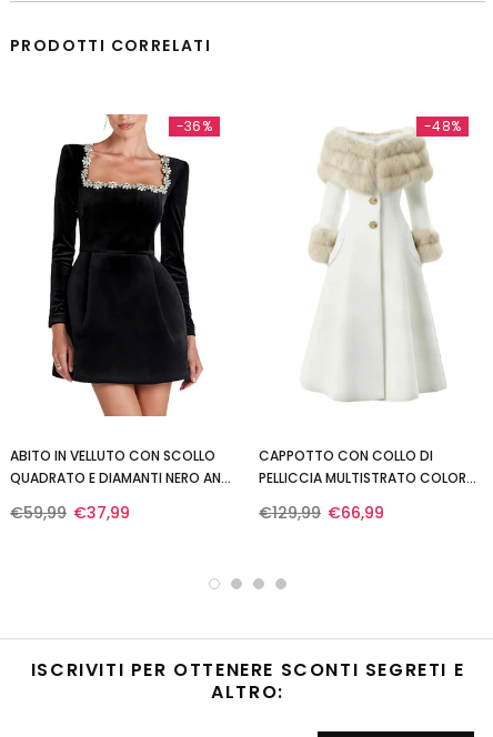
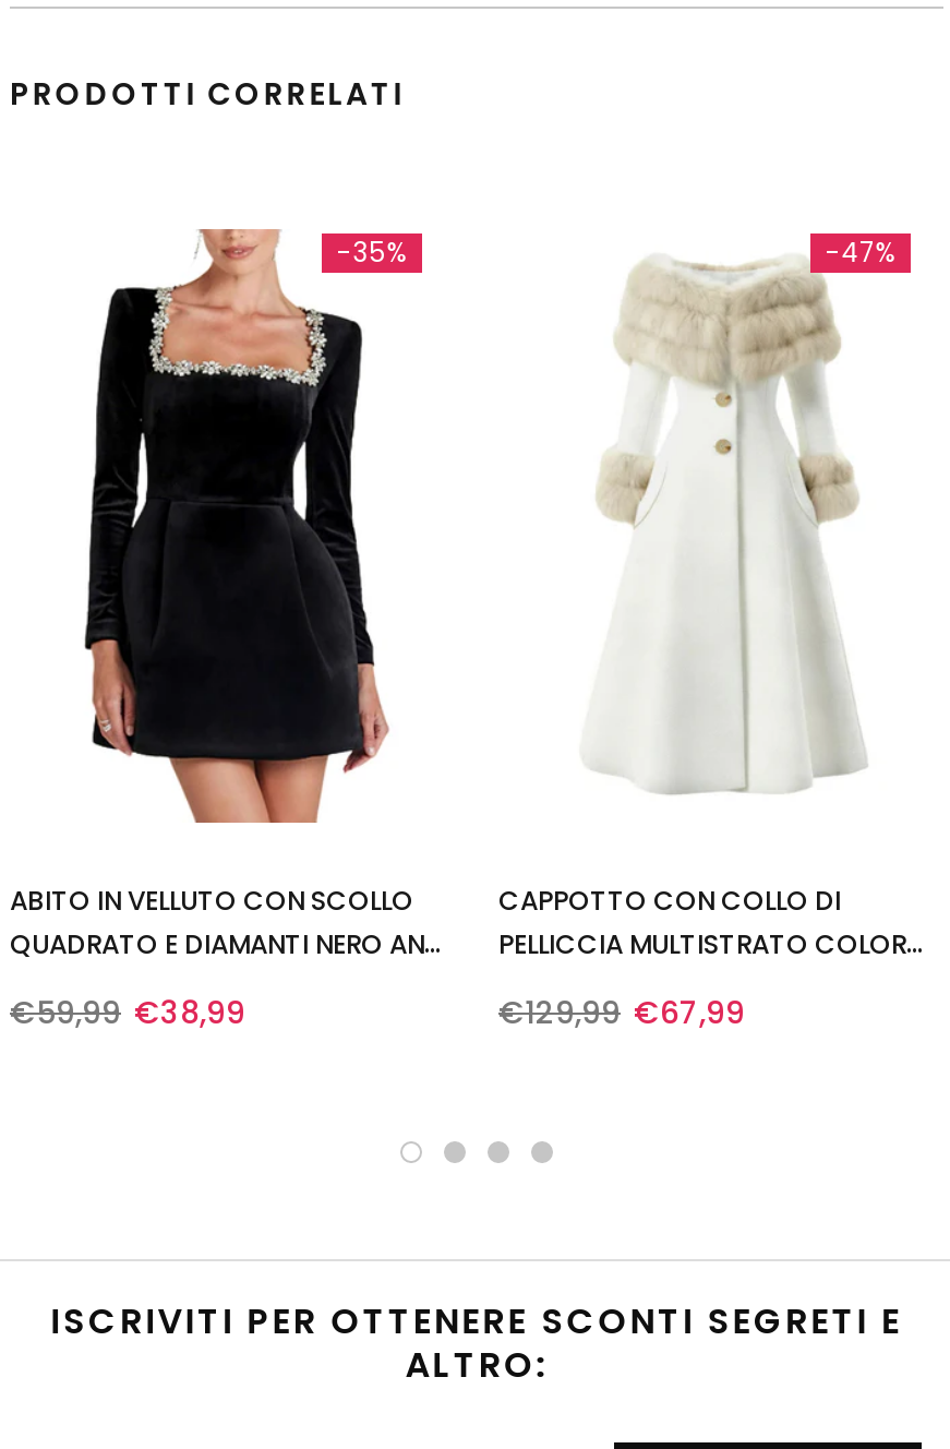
- -36%
+ -35%

- -48%
+ -47%

- €59,99 €37,99
+ €59,99 €38,99

- €129,99 €66,99
+ €129,99 €67,99
